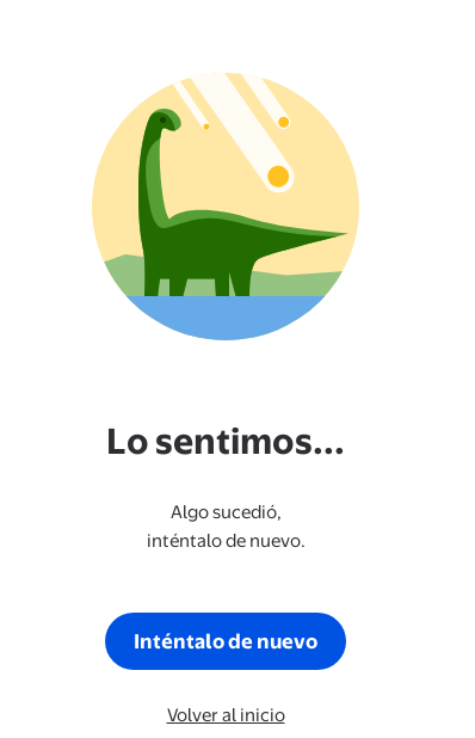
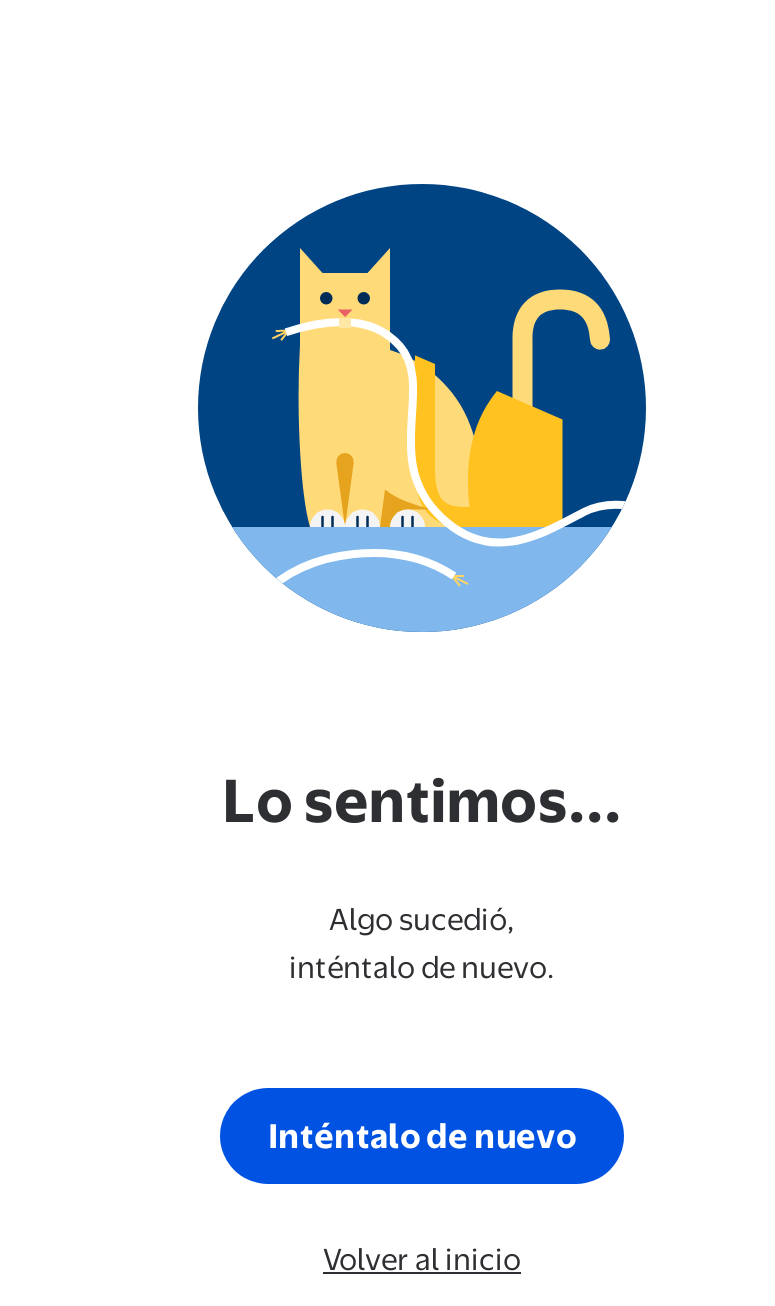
- [image]
+ [image]
